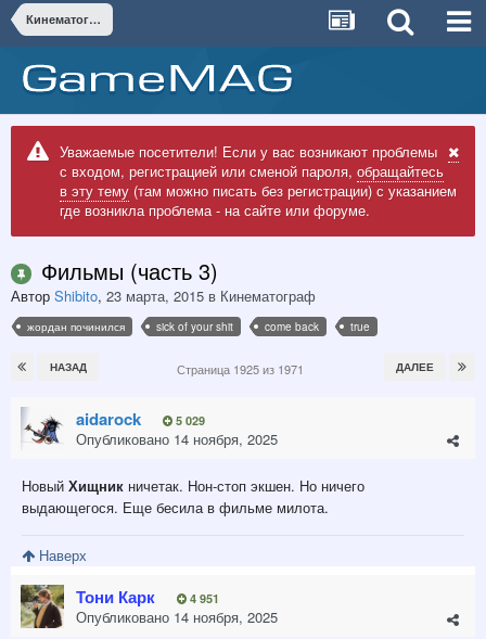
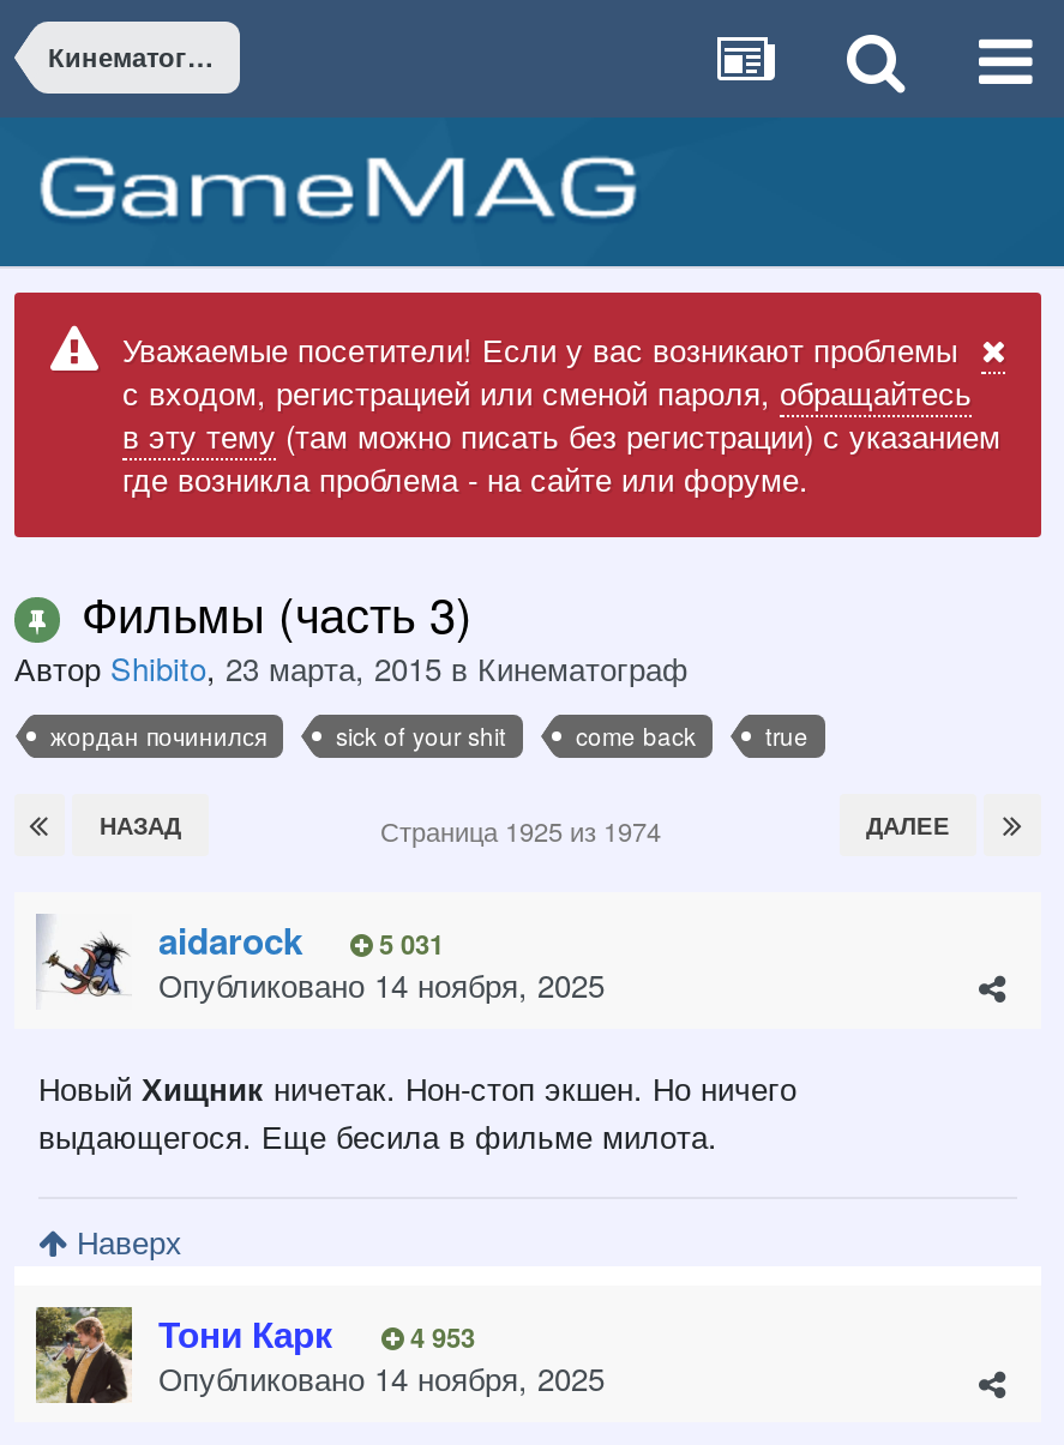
- Страница 1925 из 1971
+ Страница 1925 из 1974

- aidarock 5 029
+ aidarock 5 031

- Тони Карк 4 951
+ Тони Карк 4 953
